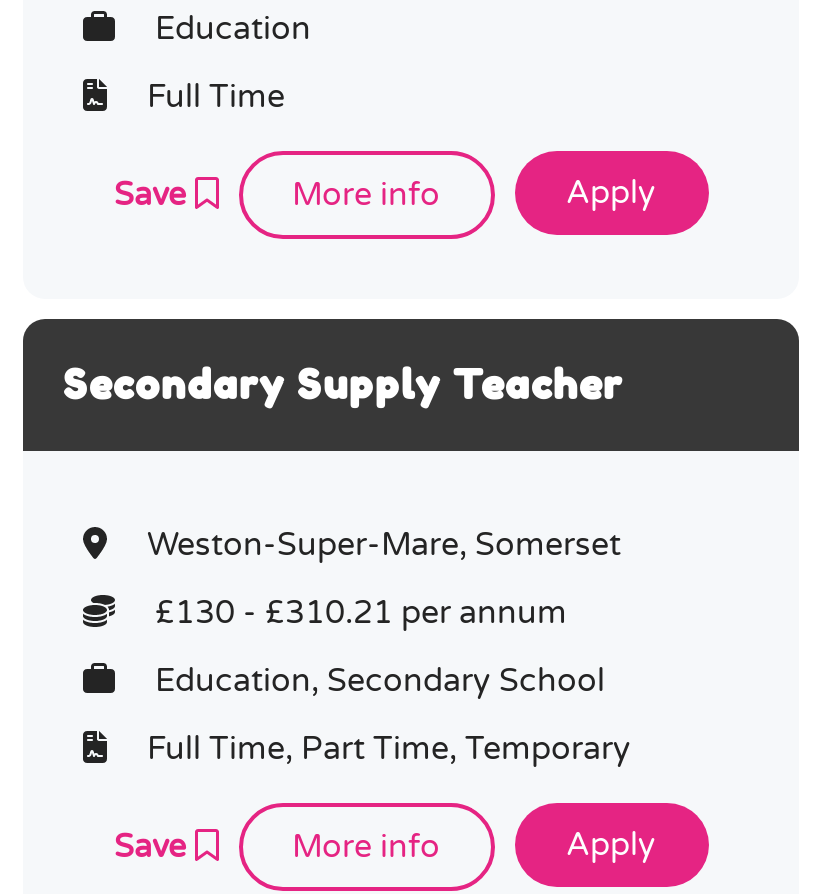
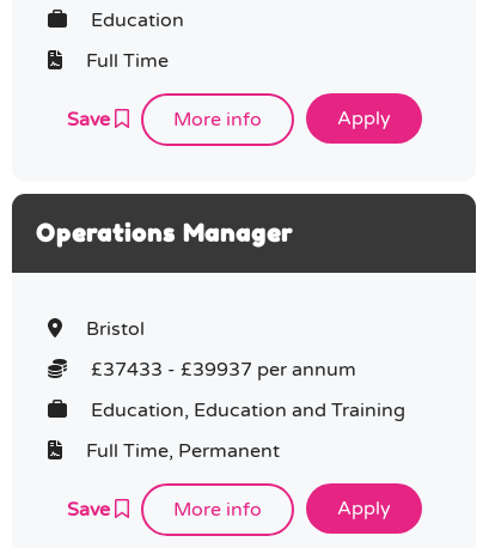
- Secondary Supply Teacher
+ Operations Manager

- Weston-Super-Mare, Somerset
+ Bristol

- £130 - £310.21 per annum
+ £37433 - £39937 per annum

- Education, Secondary School
+ Education, Education and Training

- Full Time, Part Time, Temporary
+ Full Time, Permanent
